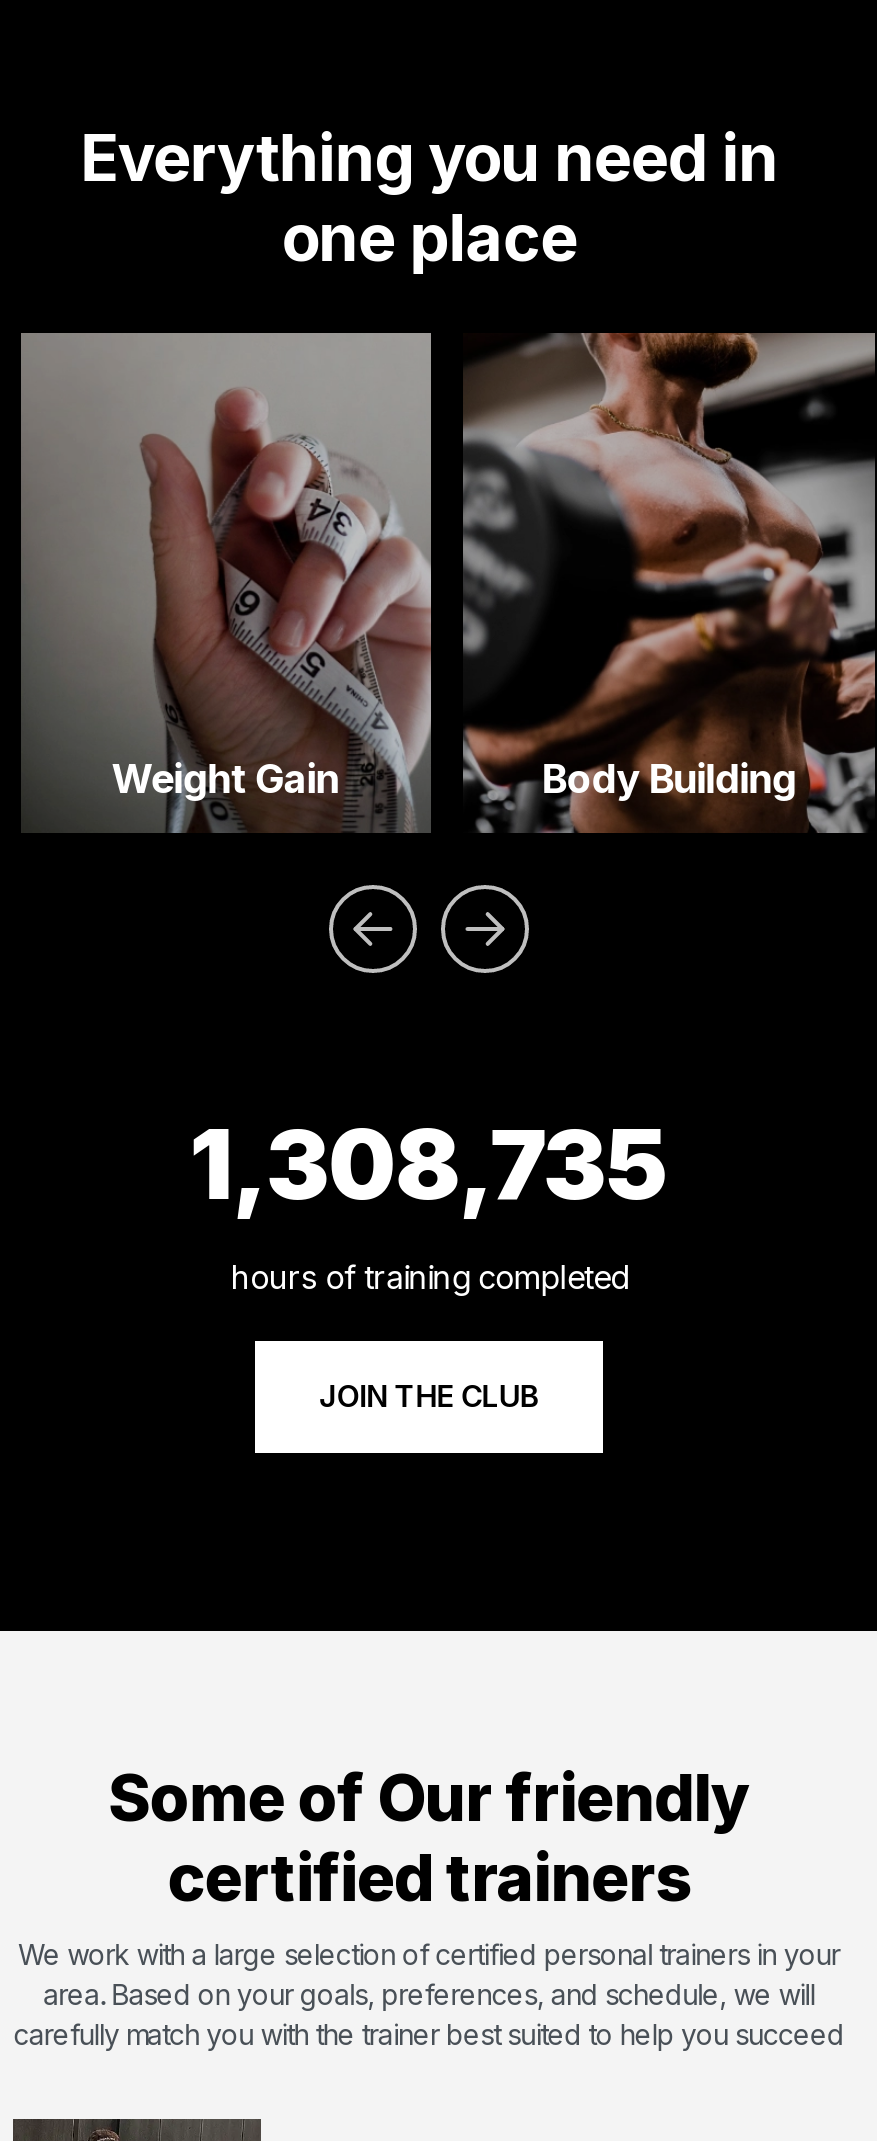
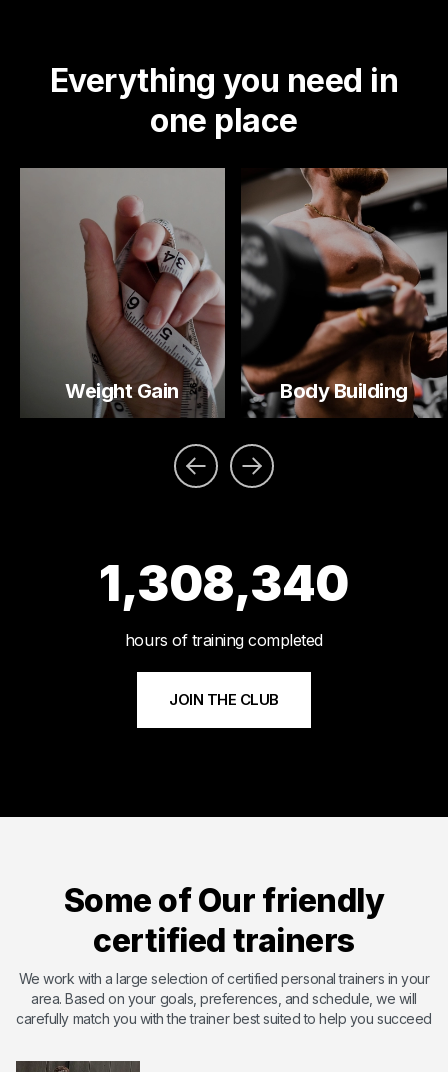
- 1,308,735
+ 1,308,340
